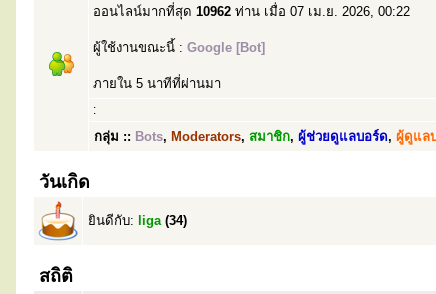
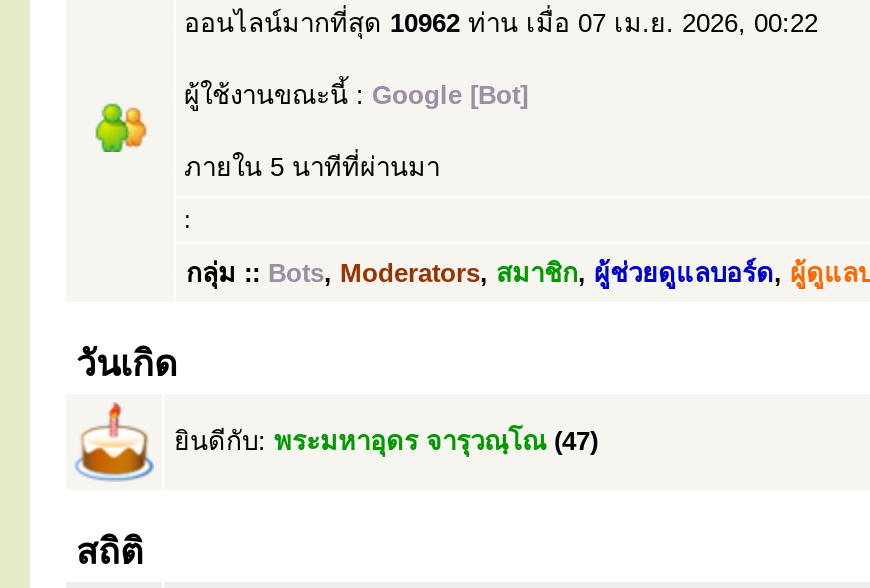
- ยินดีกับ: liga (34)
+ ยินดีกับ:พระมหาอุดร จารุวณฺโณ(47)
